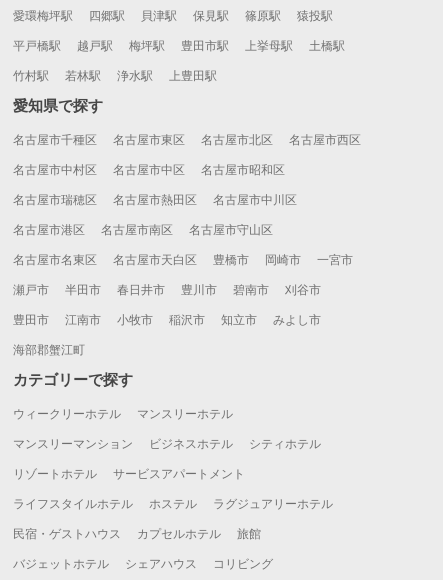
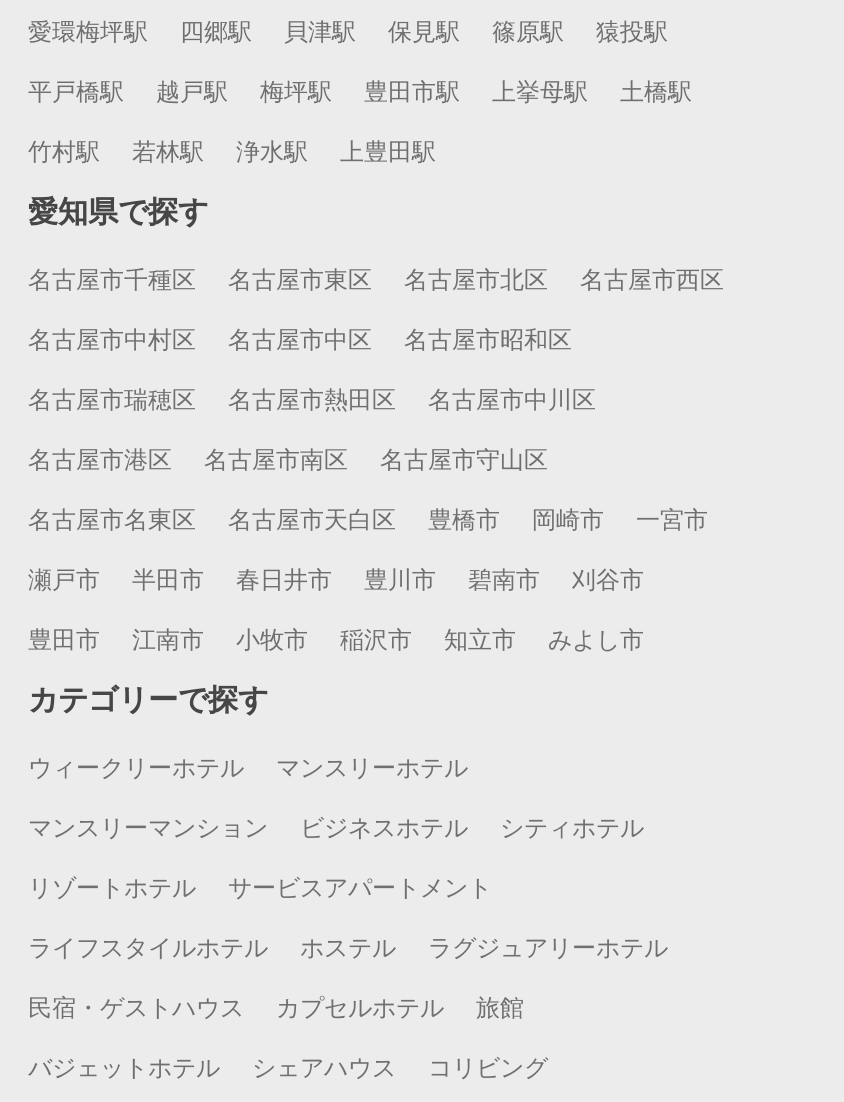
- 海部郡蟹江町
